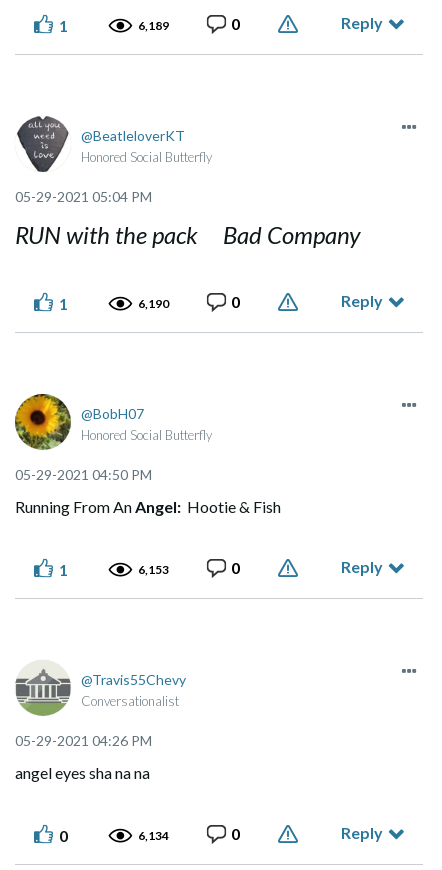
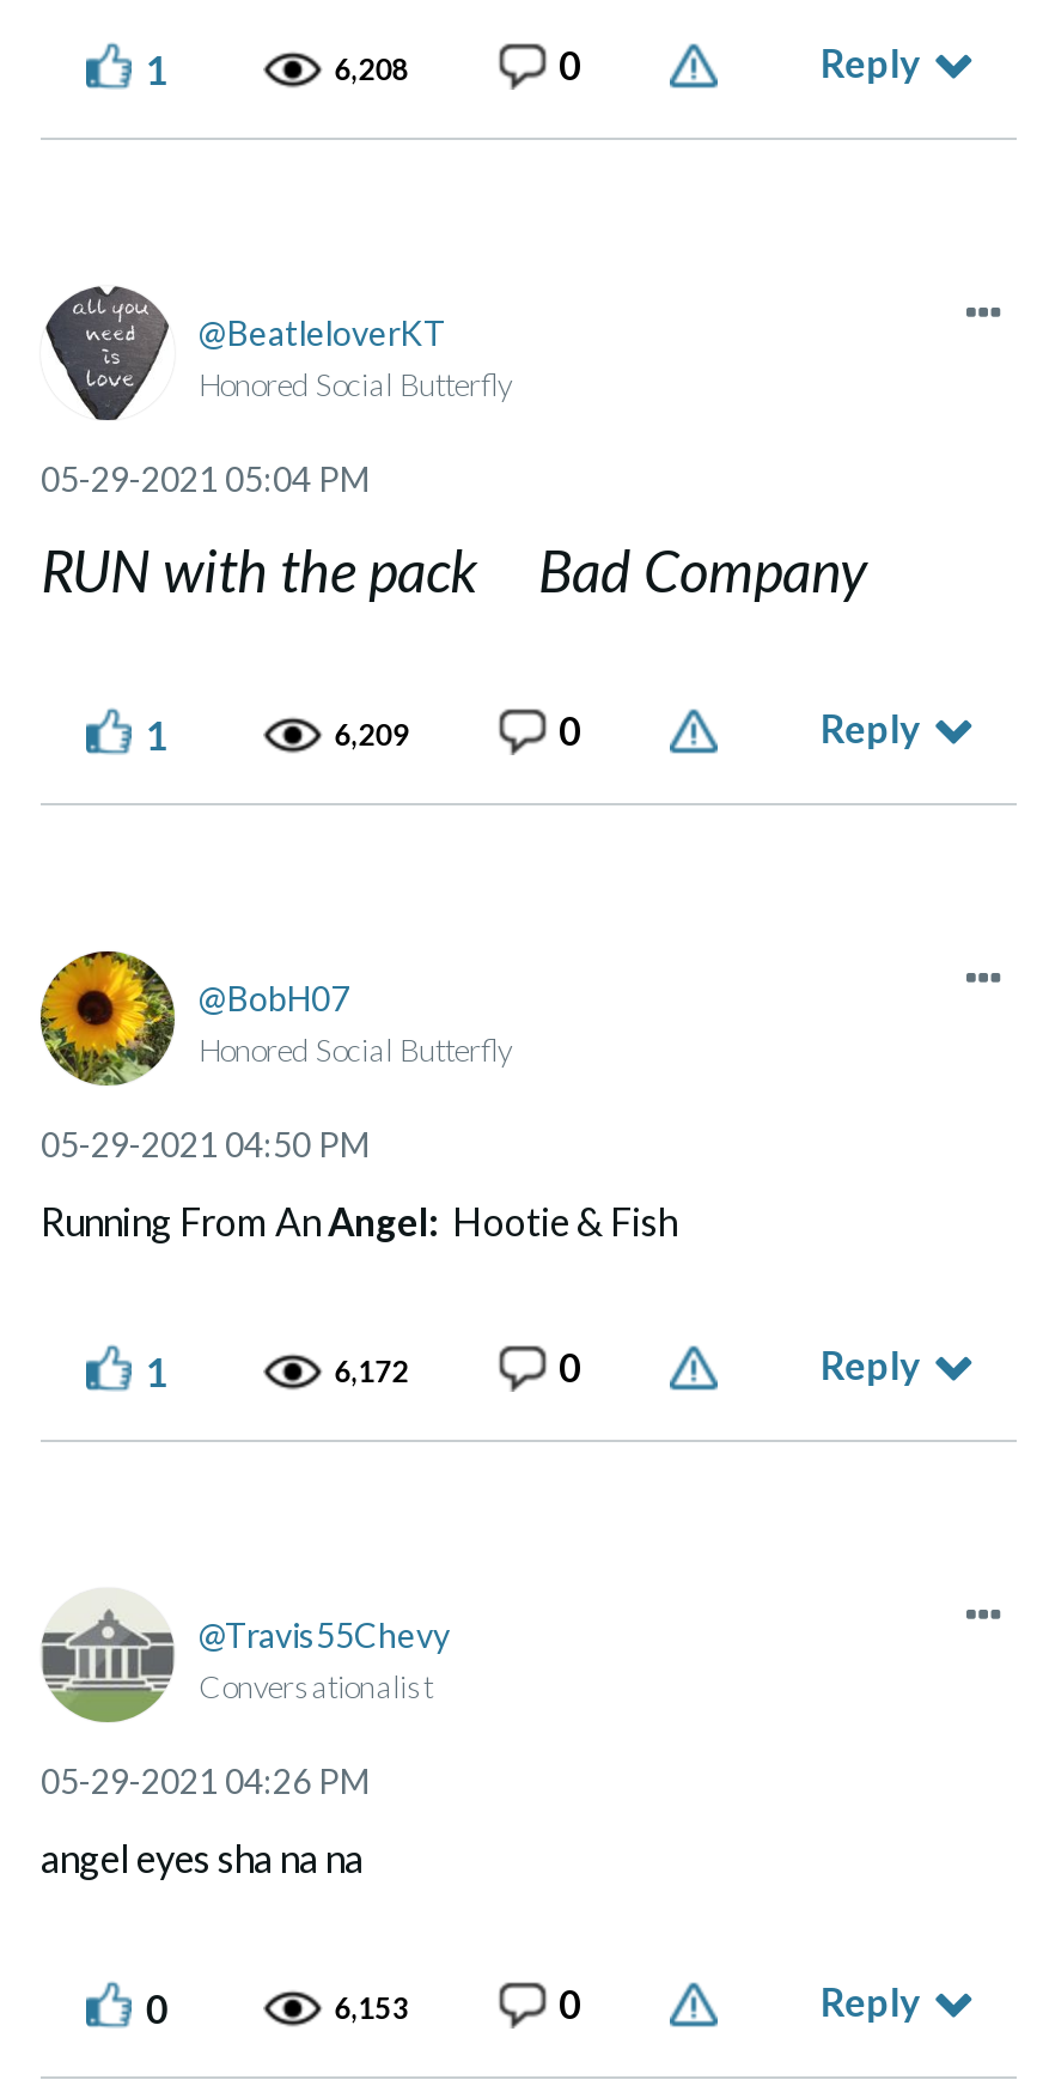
- 6,189
+ 6,208

- 6,190
+ 6,209

- 6,153
+ 6,172

- 6,134
+ 6,153
